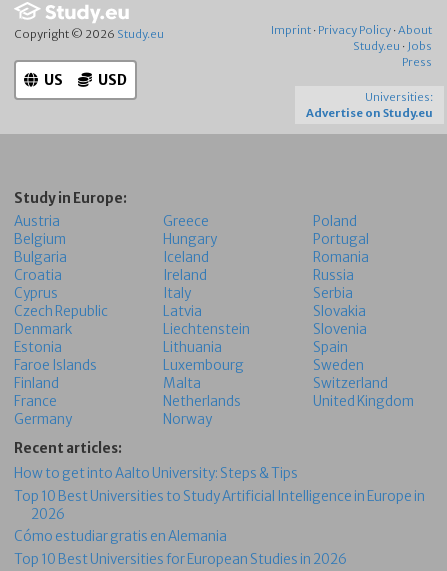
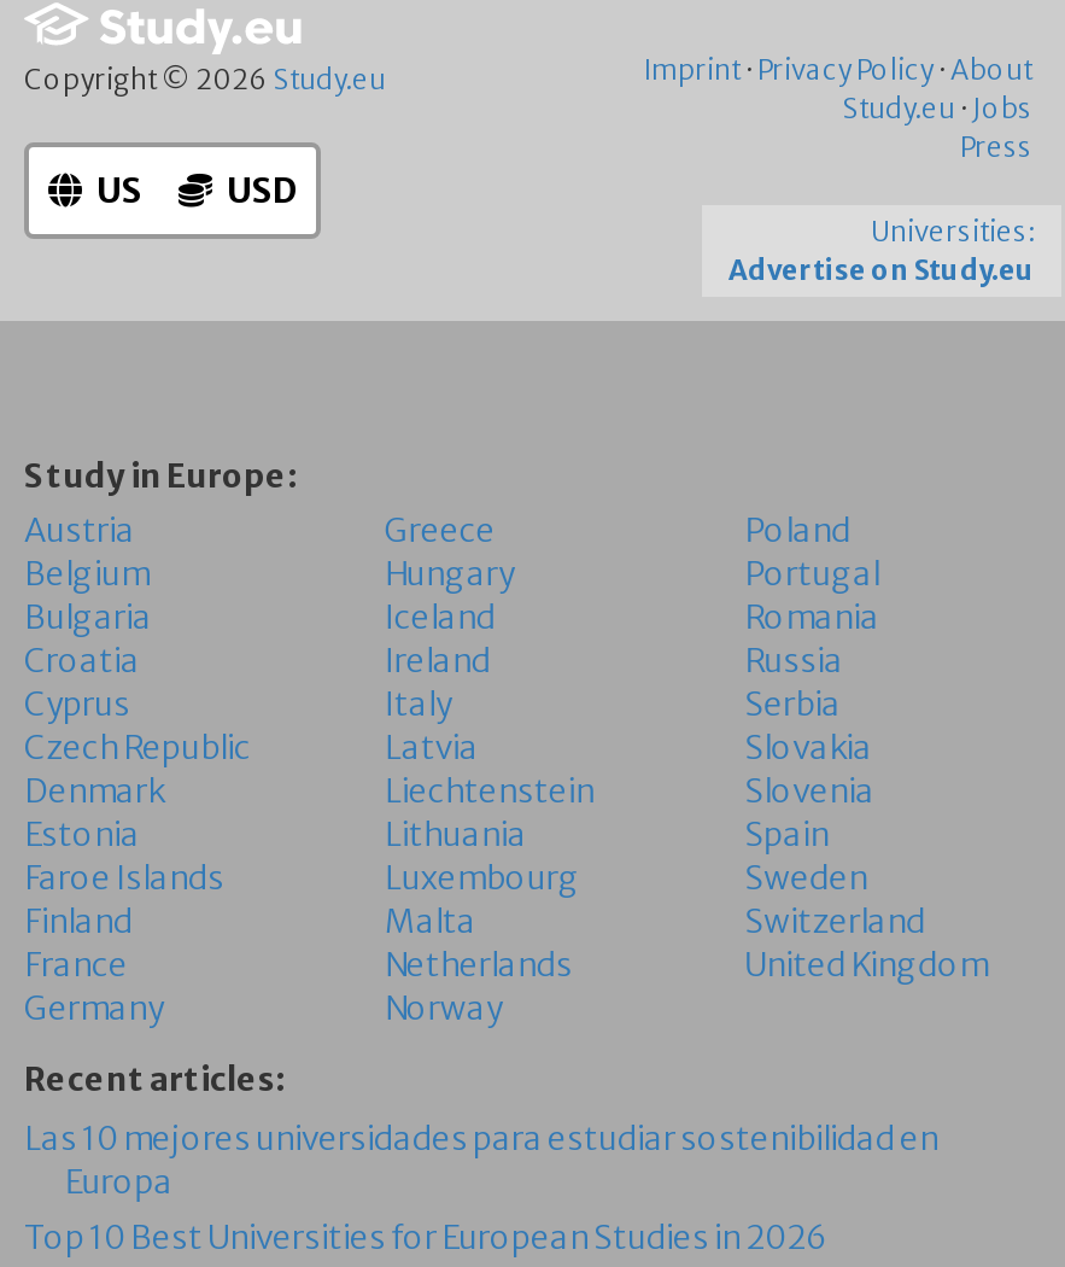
- How to get into Aalto University: Steps & Tips
- Top 10 Best Universities to Study Artificial Intelligence in Europe in
- 2026
- Cómo estudiar gratis en Alemania
+ Las 10 mejores universidades para estudiar sostenibilidad en
+ Europa
